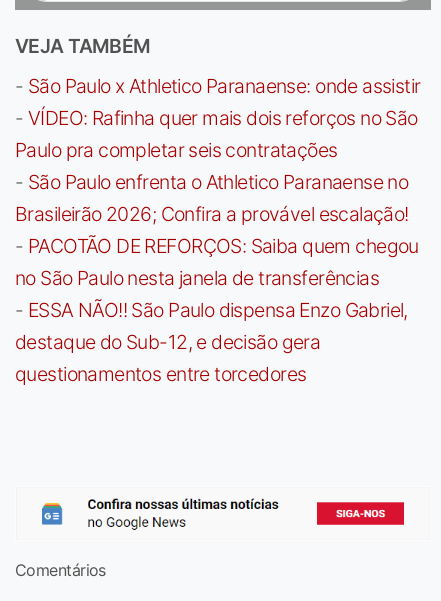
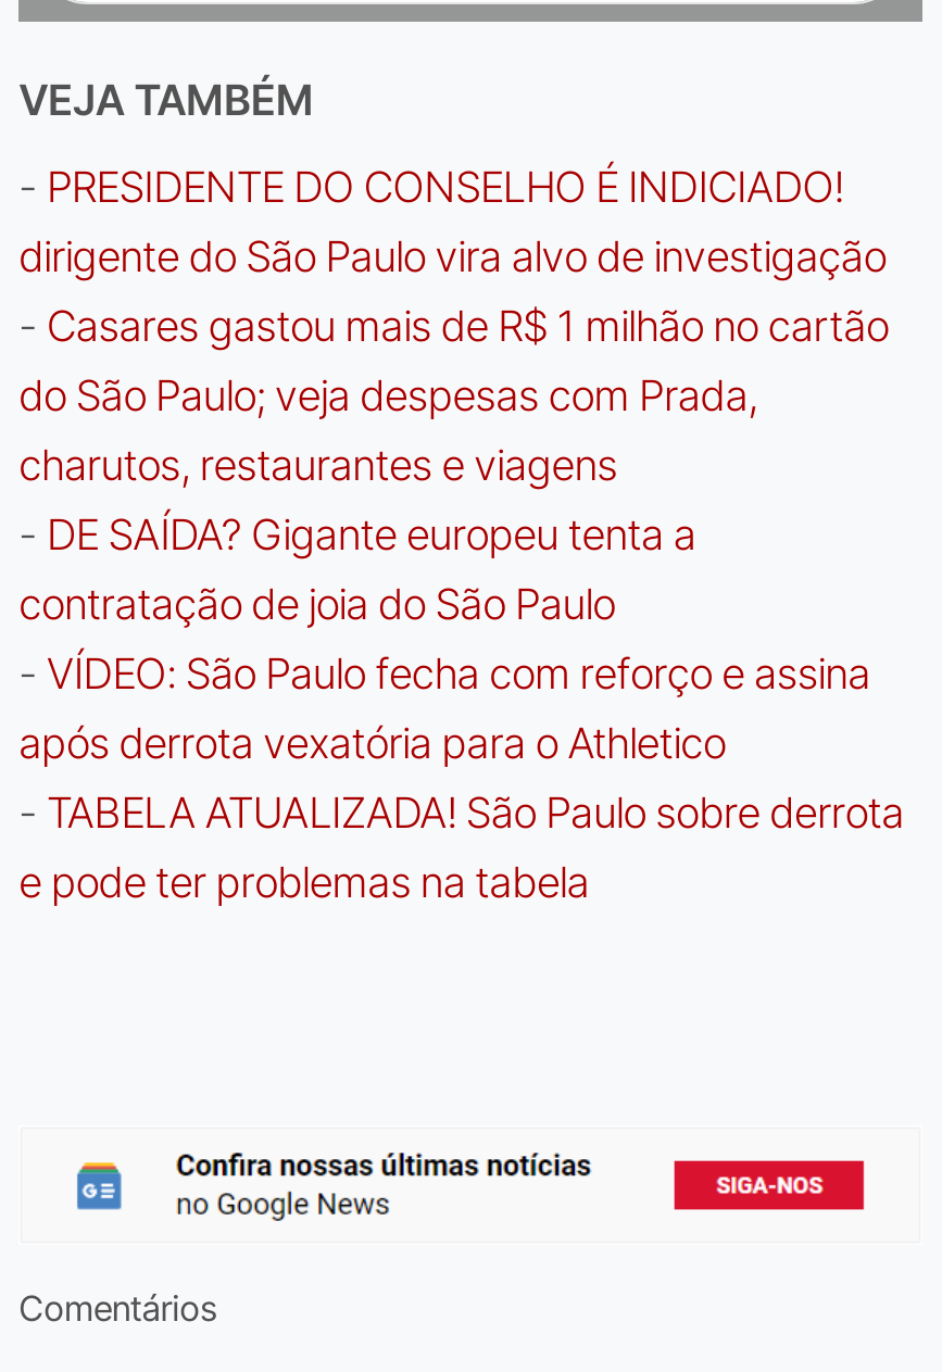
- - São Paulo x Athletico Paranaense: onde assistir
- - VÍDEO: Rafinha quer mais dois reforços no São
- Paulo pra completar seis contratações
- - São Paulo enfrenta o Athletico Paranaense no
- Brasileirão 2026; Confira a provável escalação!
- - PACOTÃO DE REFORÇOS: Saiba quem chegou
- no São Paulo nesta janela de transferências
- - ESSA NÃO!! São Paulo dispensa Enzo Gabriel,
- destaque do Sub-12, e decisão gera
- questionamentos entre torcedores
+ - PRESIDENTE DO CONSELHO É INDICIADO!
+ dirigente do São Paulo vira alvo de investigação
+ - Casares gastou mais de R$ 1 milhão no cartão
+ do São Paulo; veja despesas com Prada,
+ charutos, restaurantes e viagens
+ - DE SAÍDA? Gigante europeu tenta a
+ contratação de joia do São Paulo
+ - VÍDEO: São Paulo fecha com reforço e assina
+ após derrota vexatória para o Athletico
+ - TABELA ATUALIZADA! São Paulo sobre derrota
+ e pode ter problemas na tabela
